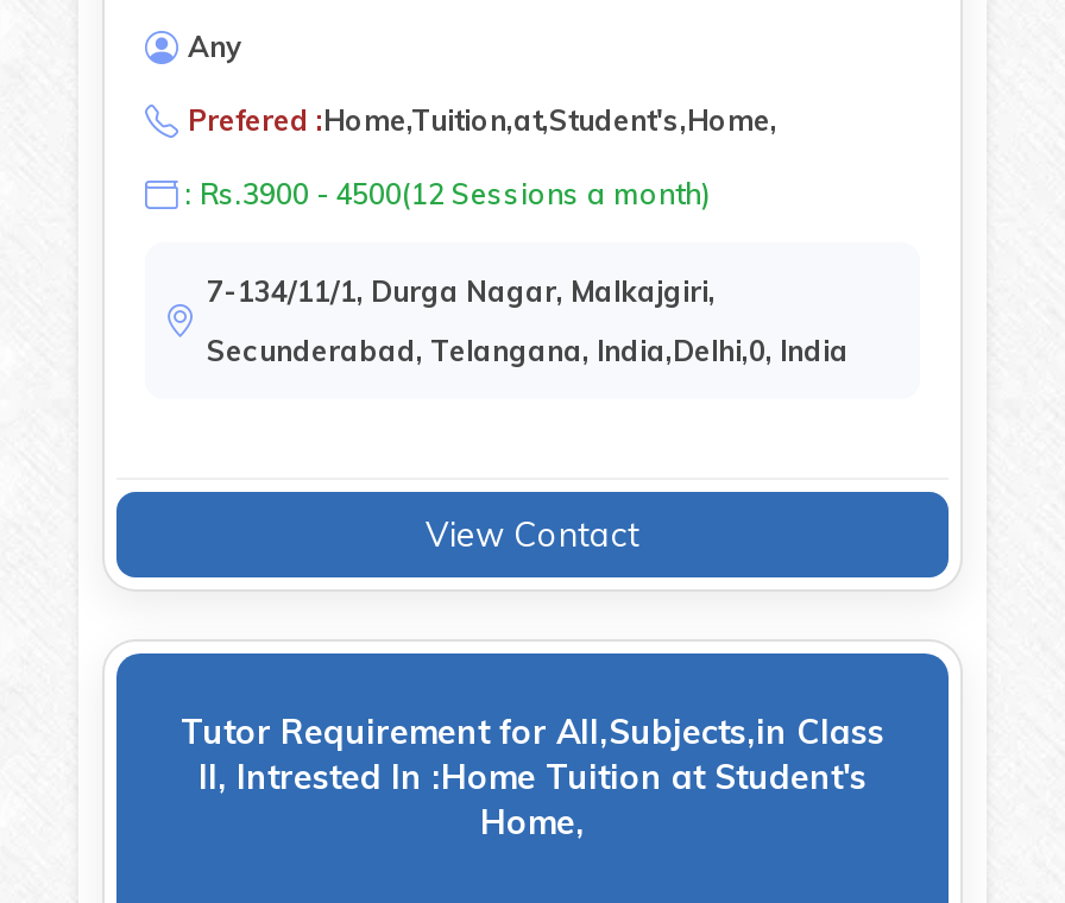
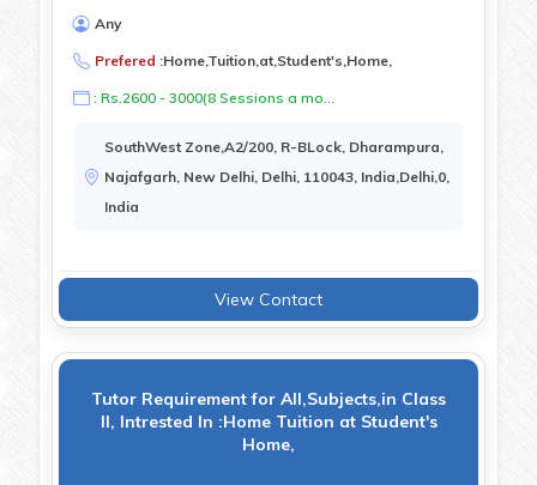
- : Rs.3900 - 4500(12 Sessions a month)
- 7-134/11/1, Durga Nagar, Malkajgiri,
- Secunderabad, Telangana, India,Delhi,0, India
+ : Rs.2600 - 3000(8 Sessions a mo...
+ SouthWest Zone,A2/200, R-BLock, Dharampura,
+ Najafgarh, New Delhi, Delhi, 110043, India,Delhi,0,
+ India
